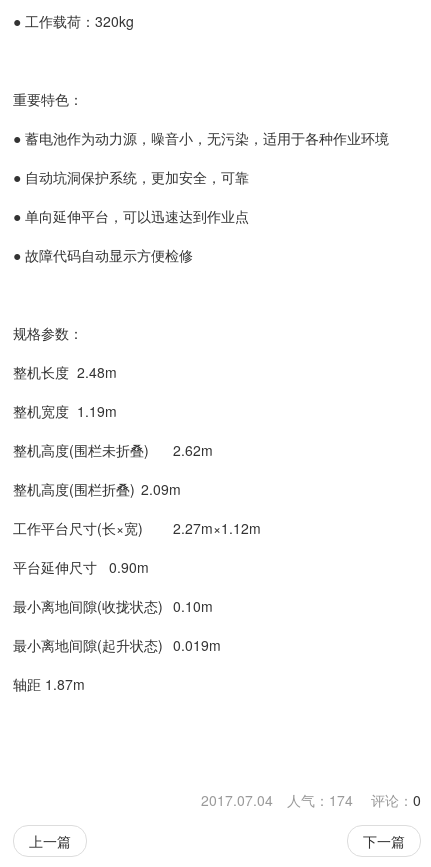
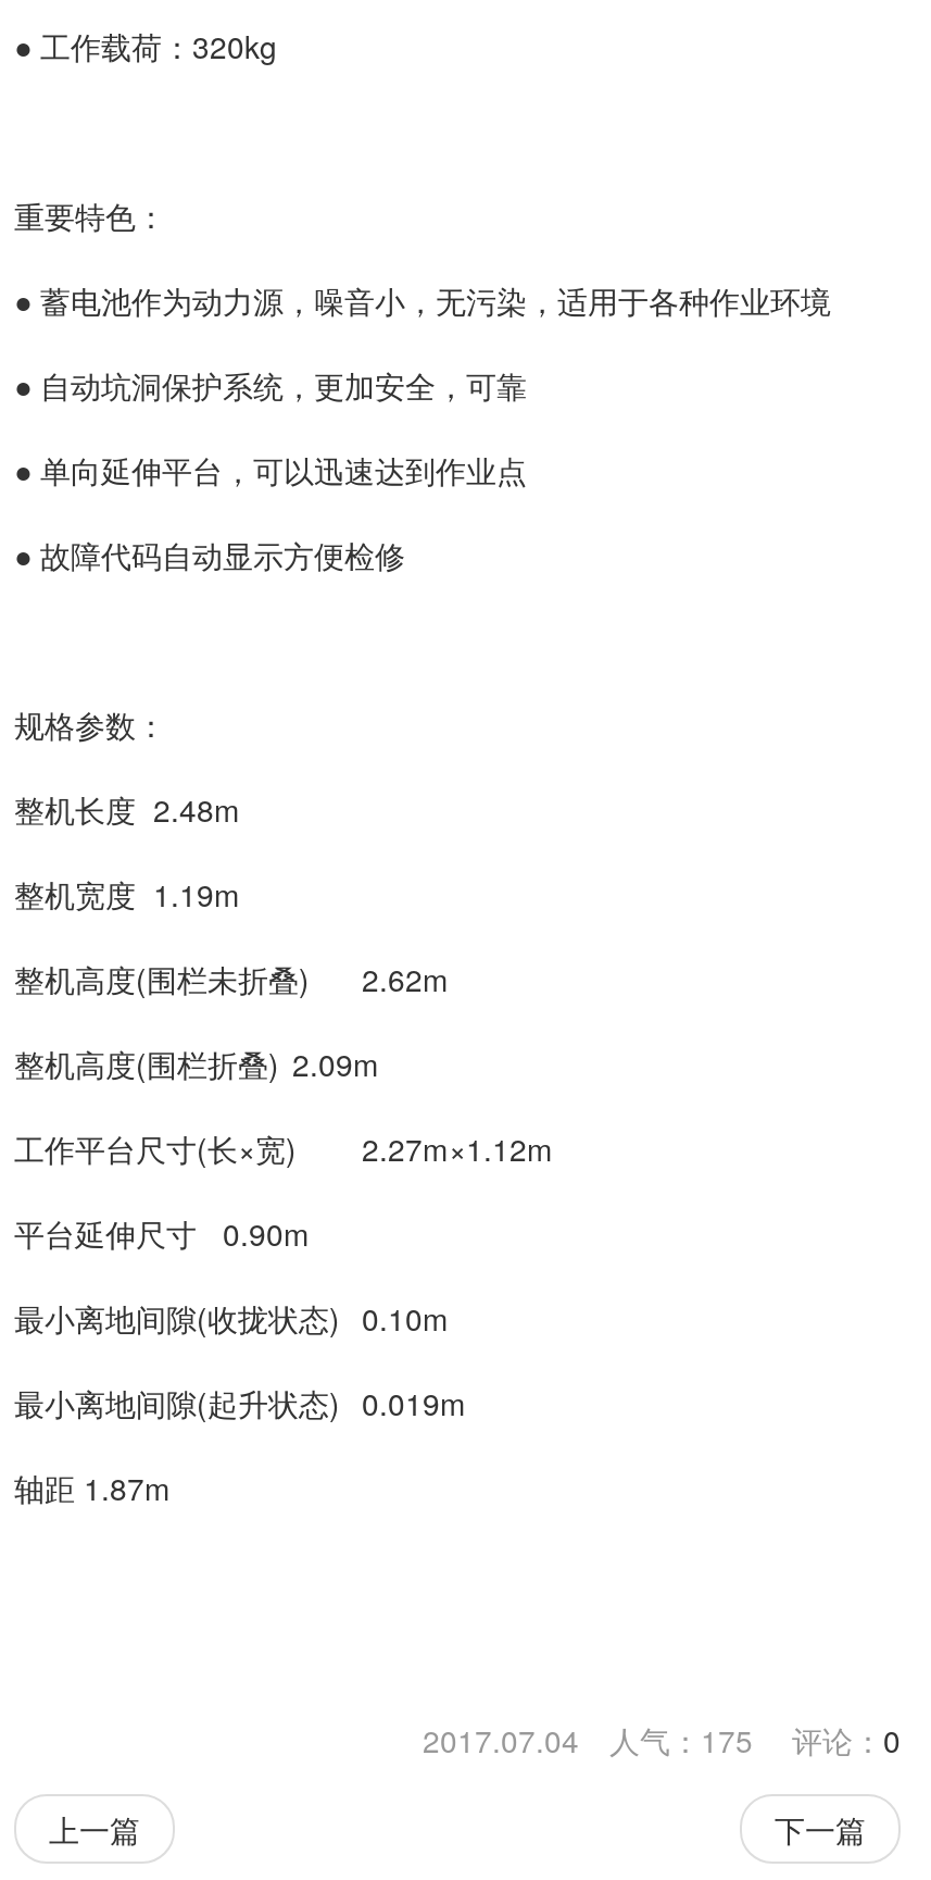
- 2017.07.04 人气：174评论：0
+ 2017.07.04 人气：175评论：0
